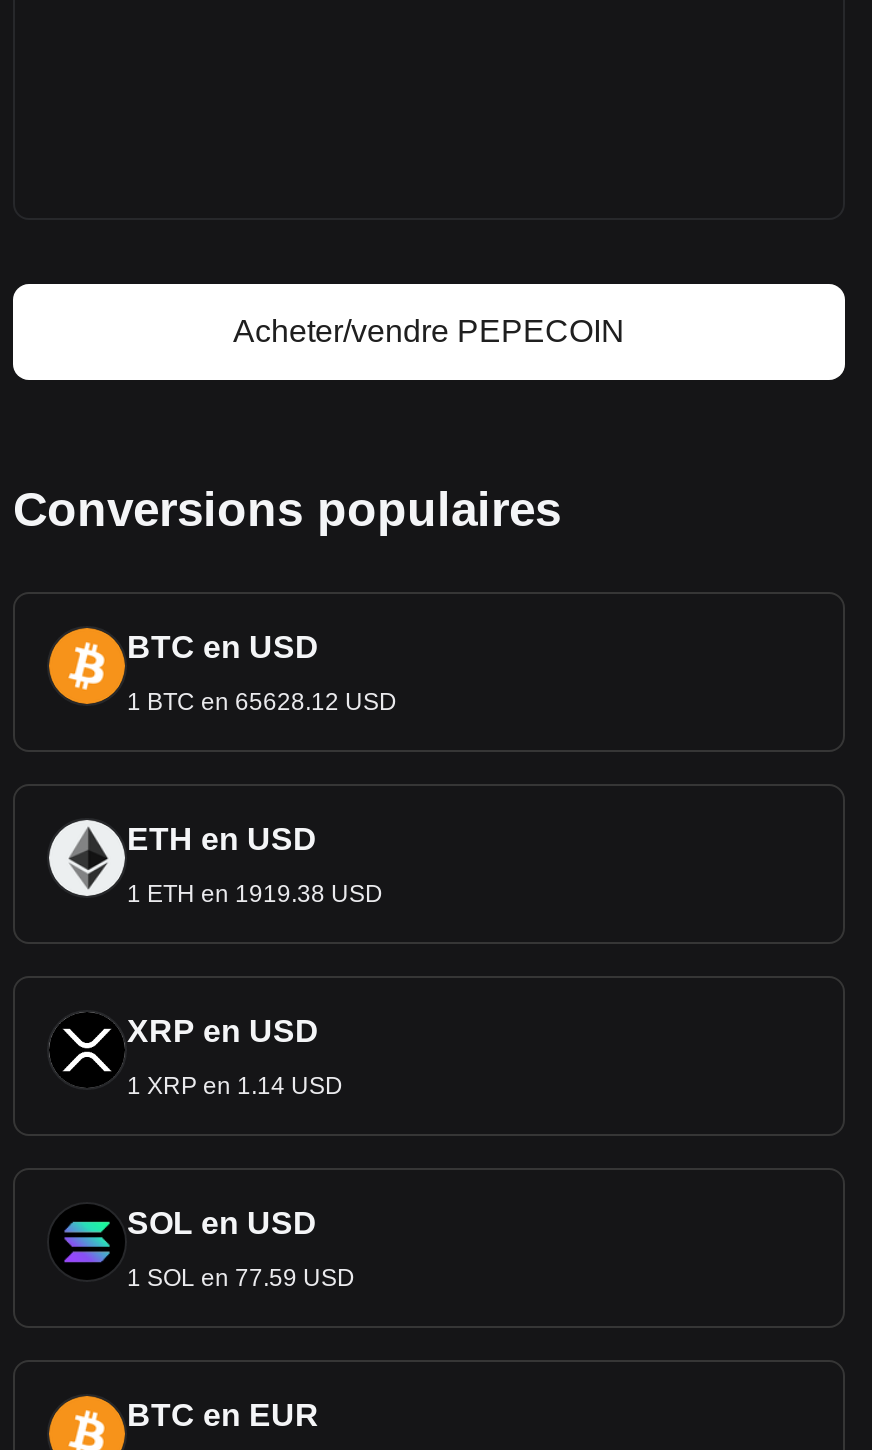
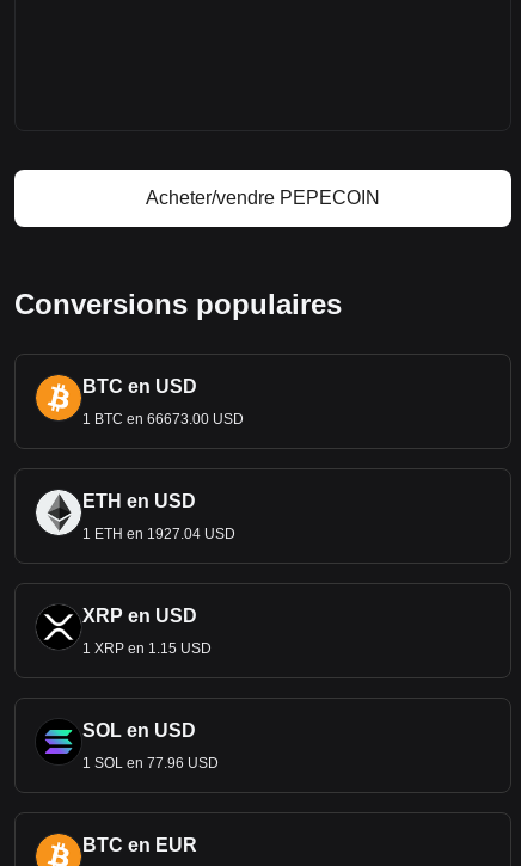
- 1 BTC en 65628.12 USD
+ 1 BTC en 66673.00 USD

- 1 ETH en 1919.38 USD
+ 1 ETH en 1927.04 USD

- 1 XRP en 1.14 USD
+ 1 XRP en 1.15 USD

- 1 SOL en 77.59 USD
+ 1 SOL en 77.96 USD
